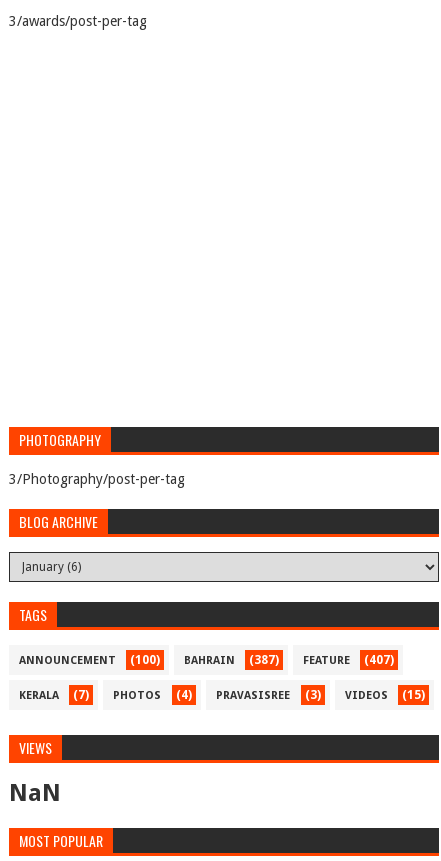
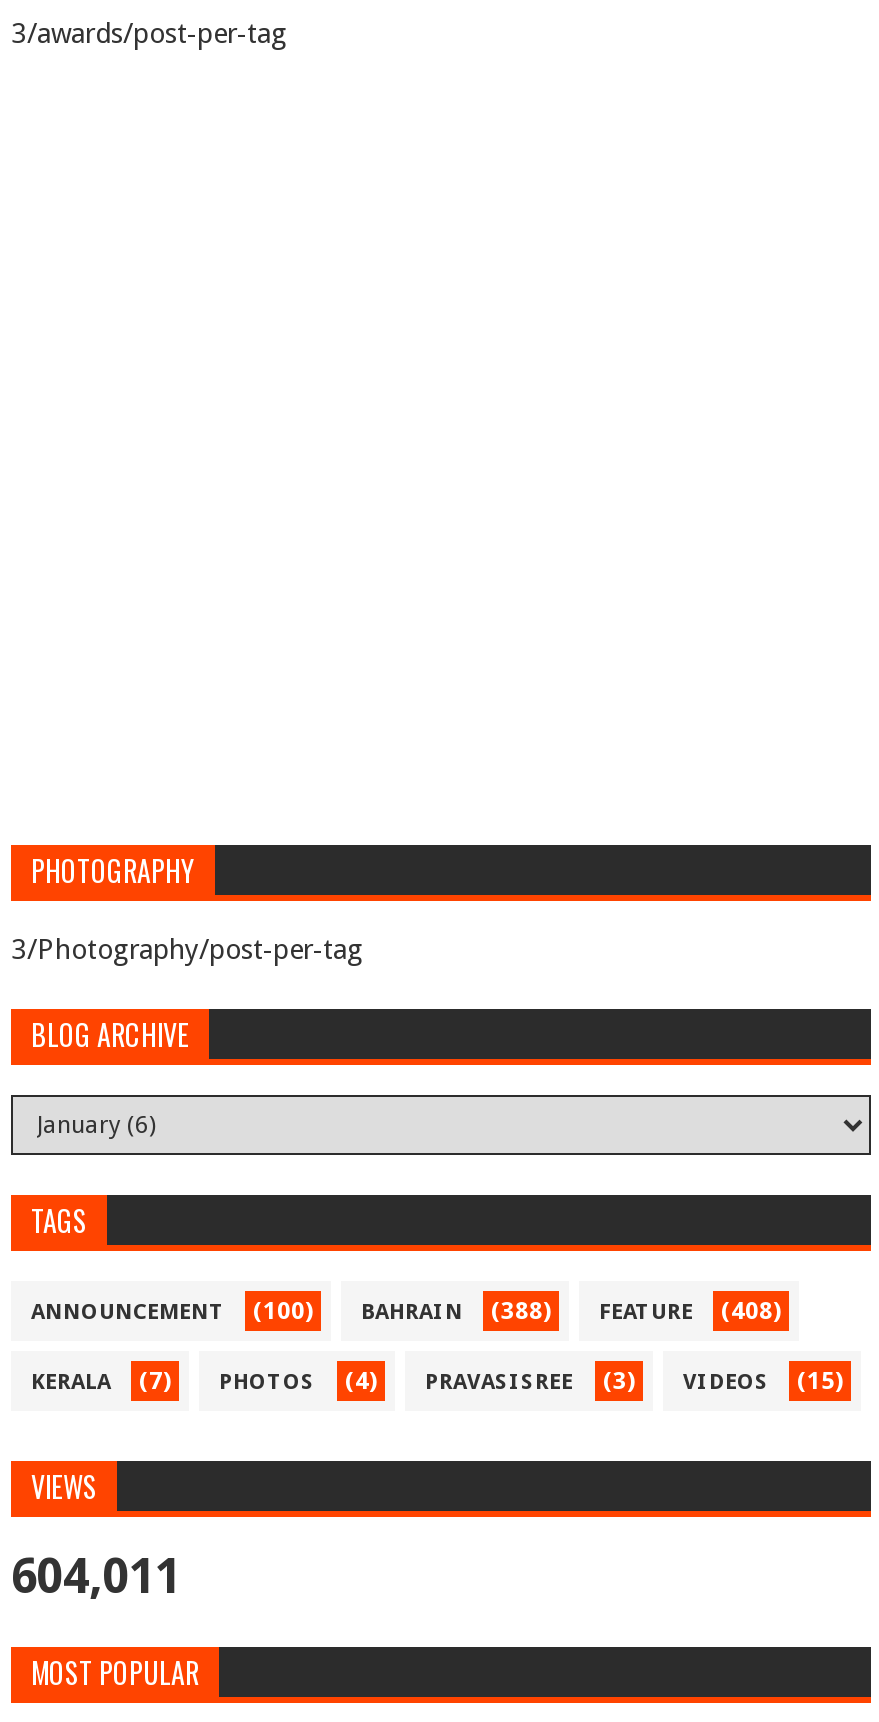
- (387)
+ (388)

- (407)
+ (408)

- NaN
+ 604,011
